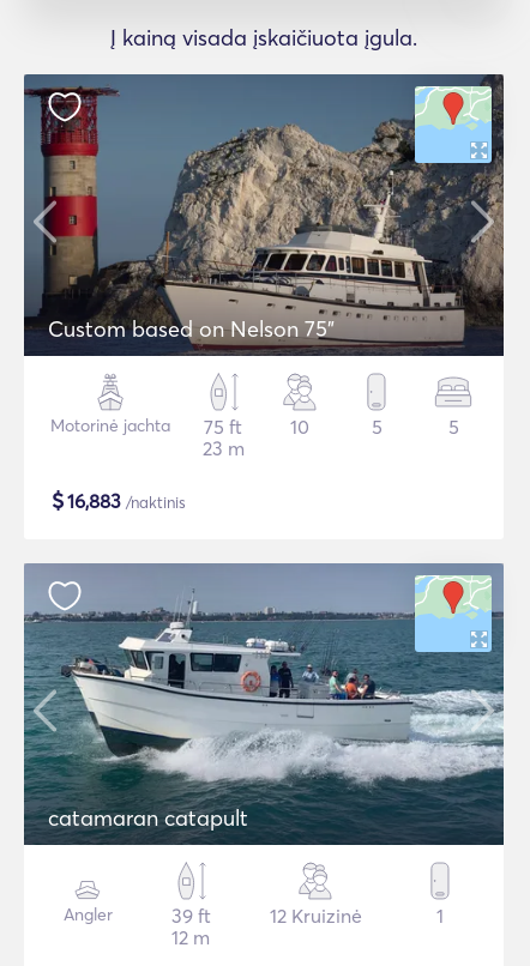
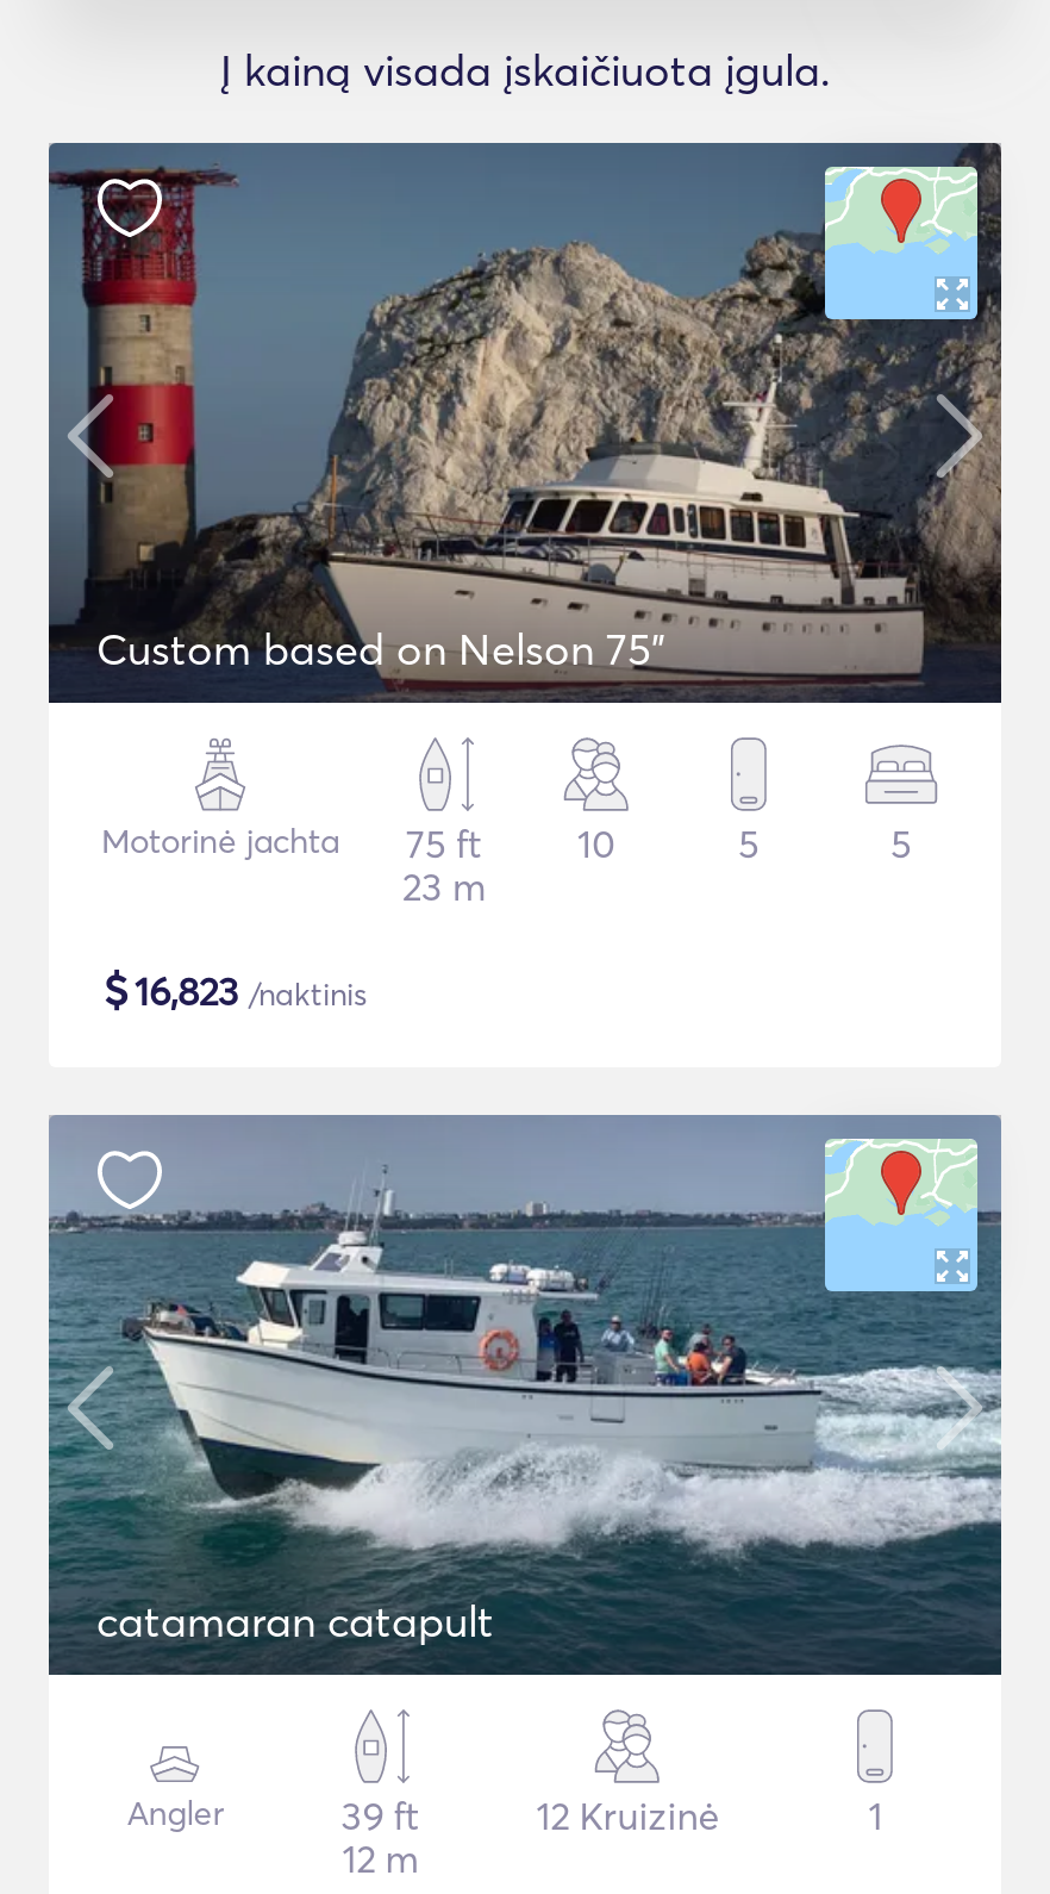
- $16,883 /naktinis
+ $16,823 /naktinis
